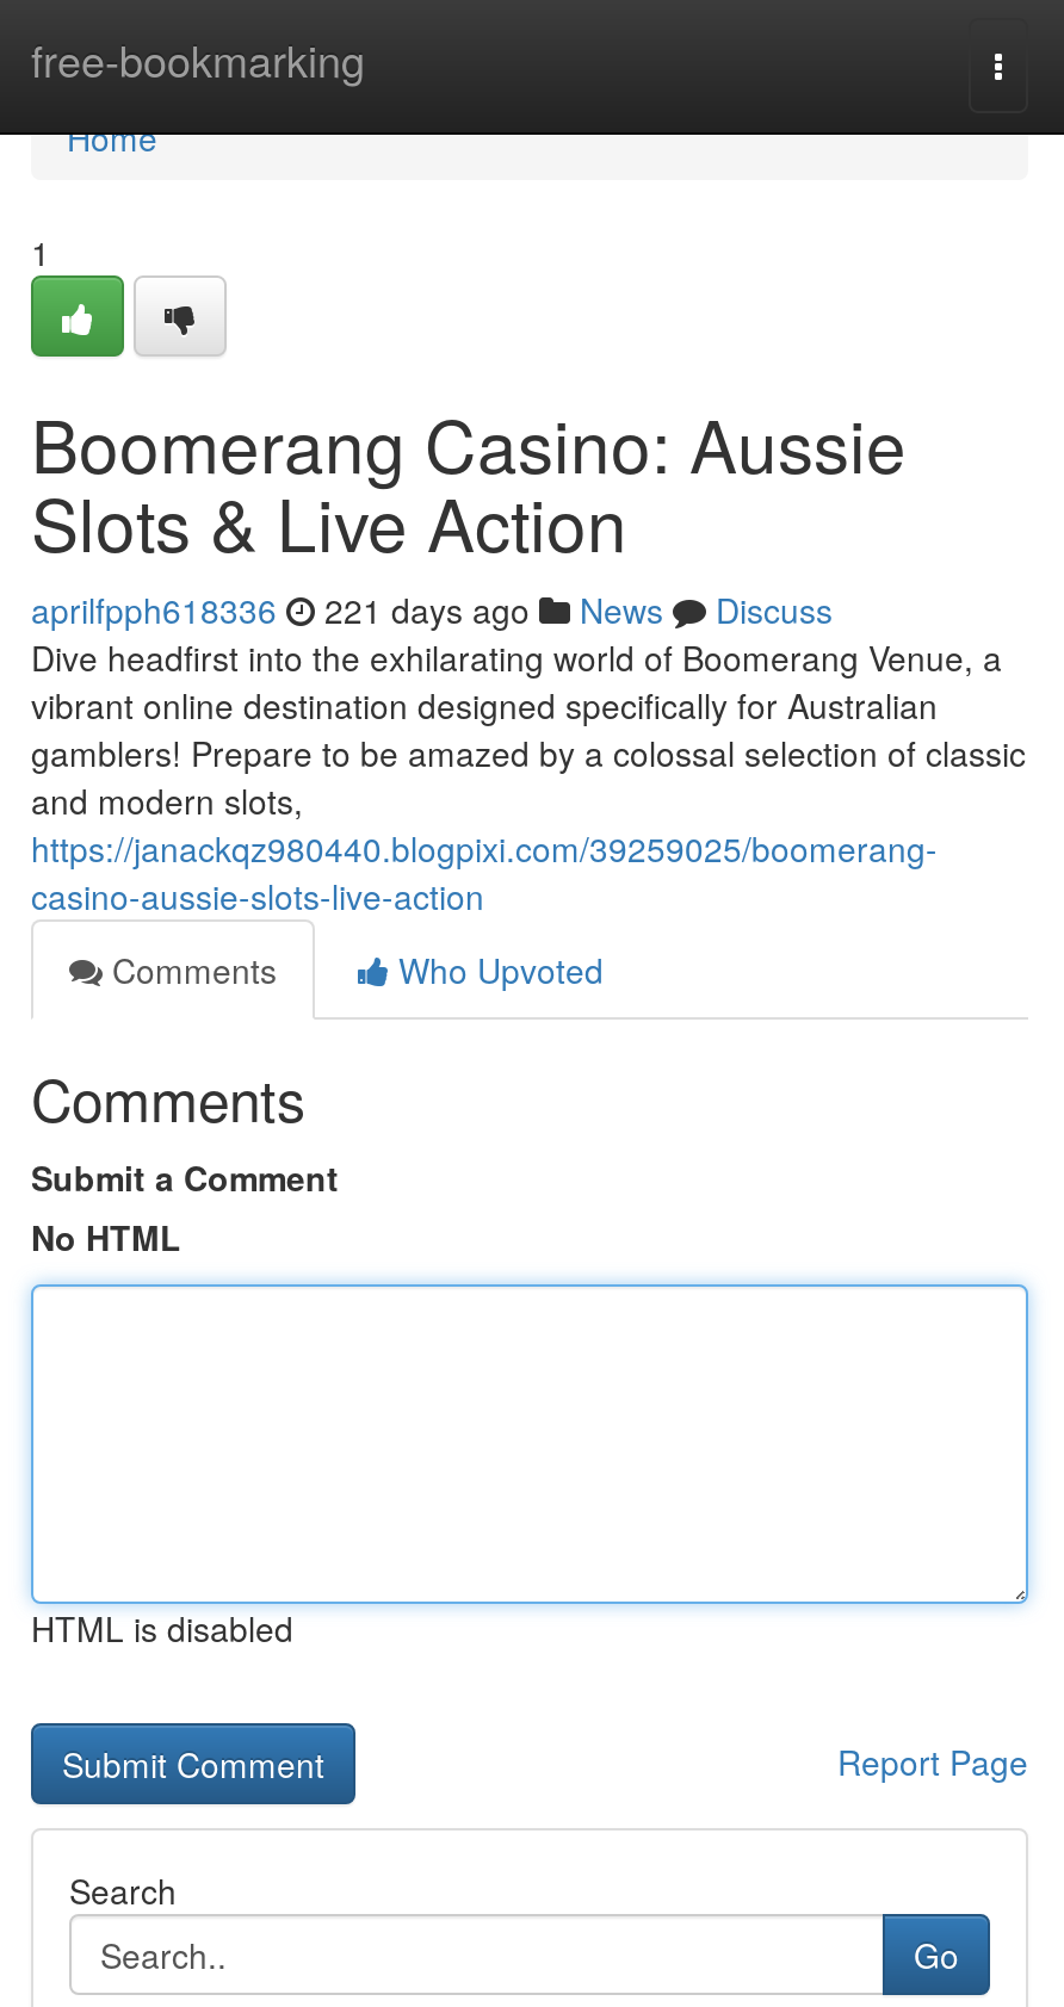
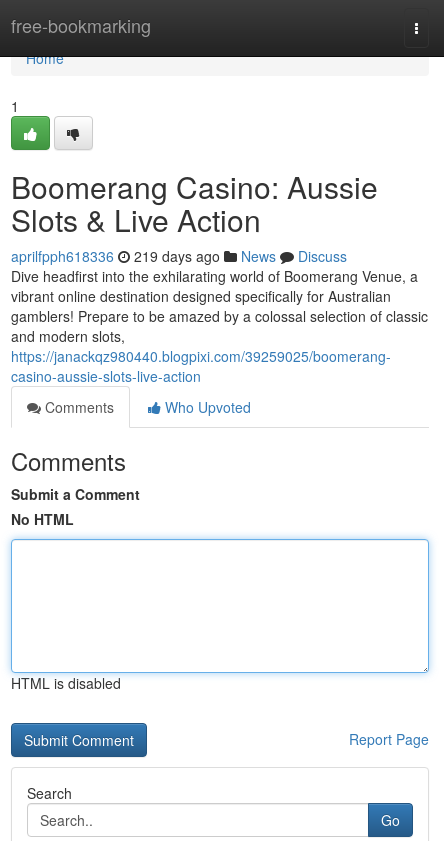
- aprilfpph618336 221 days ago News Discuss
+ aprilfpph618336 219 days ago News Discuss
